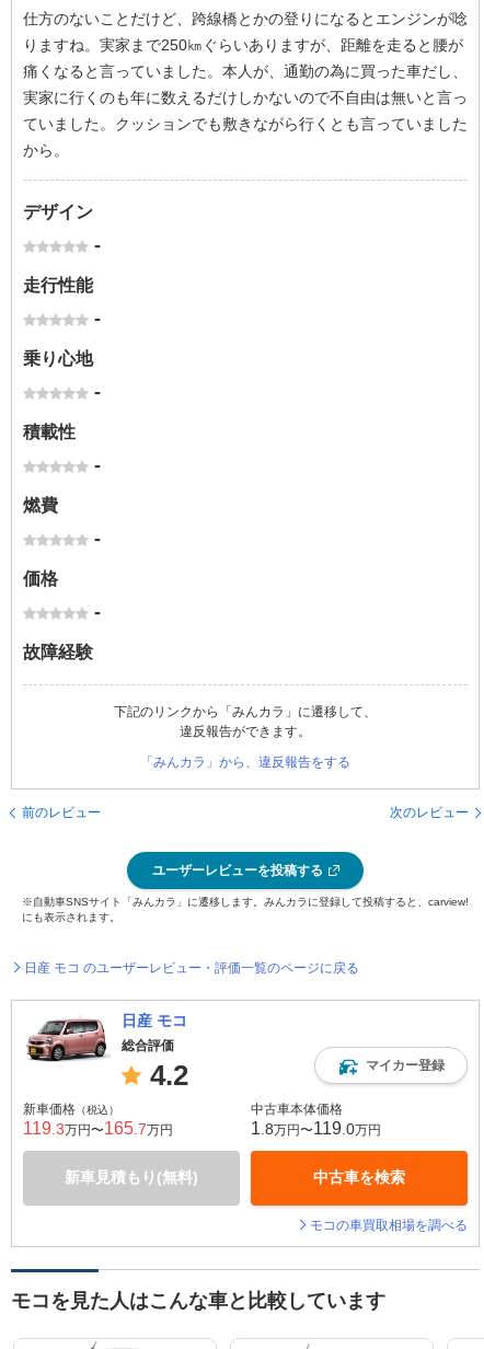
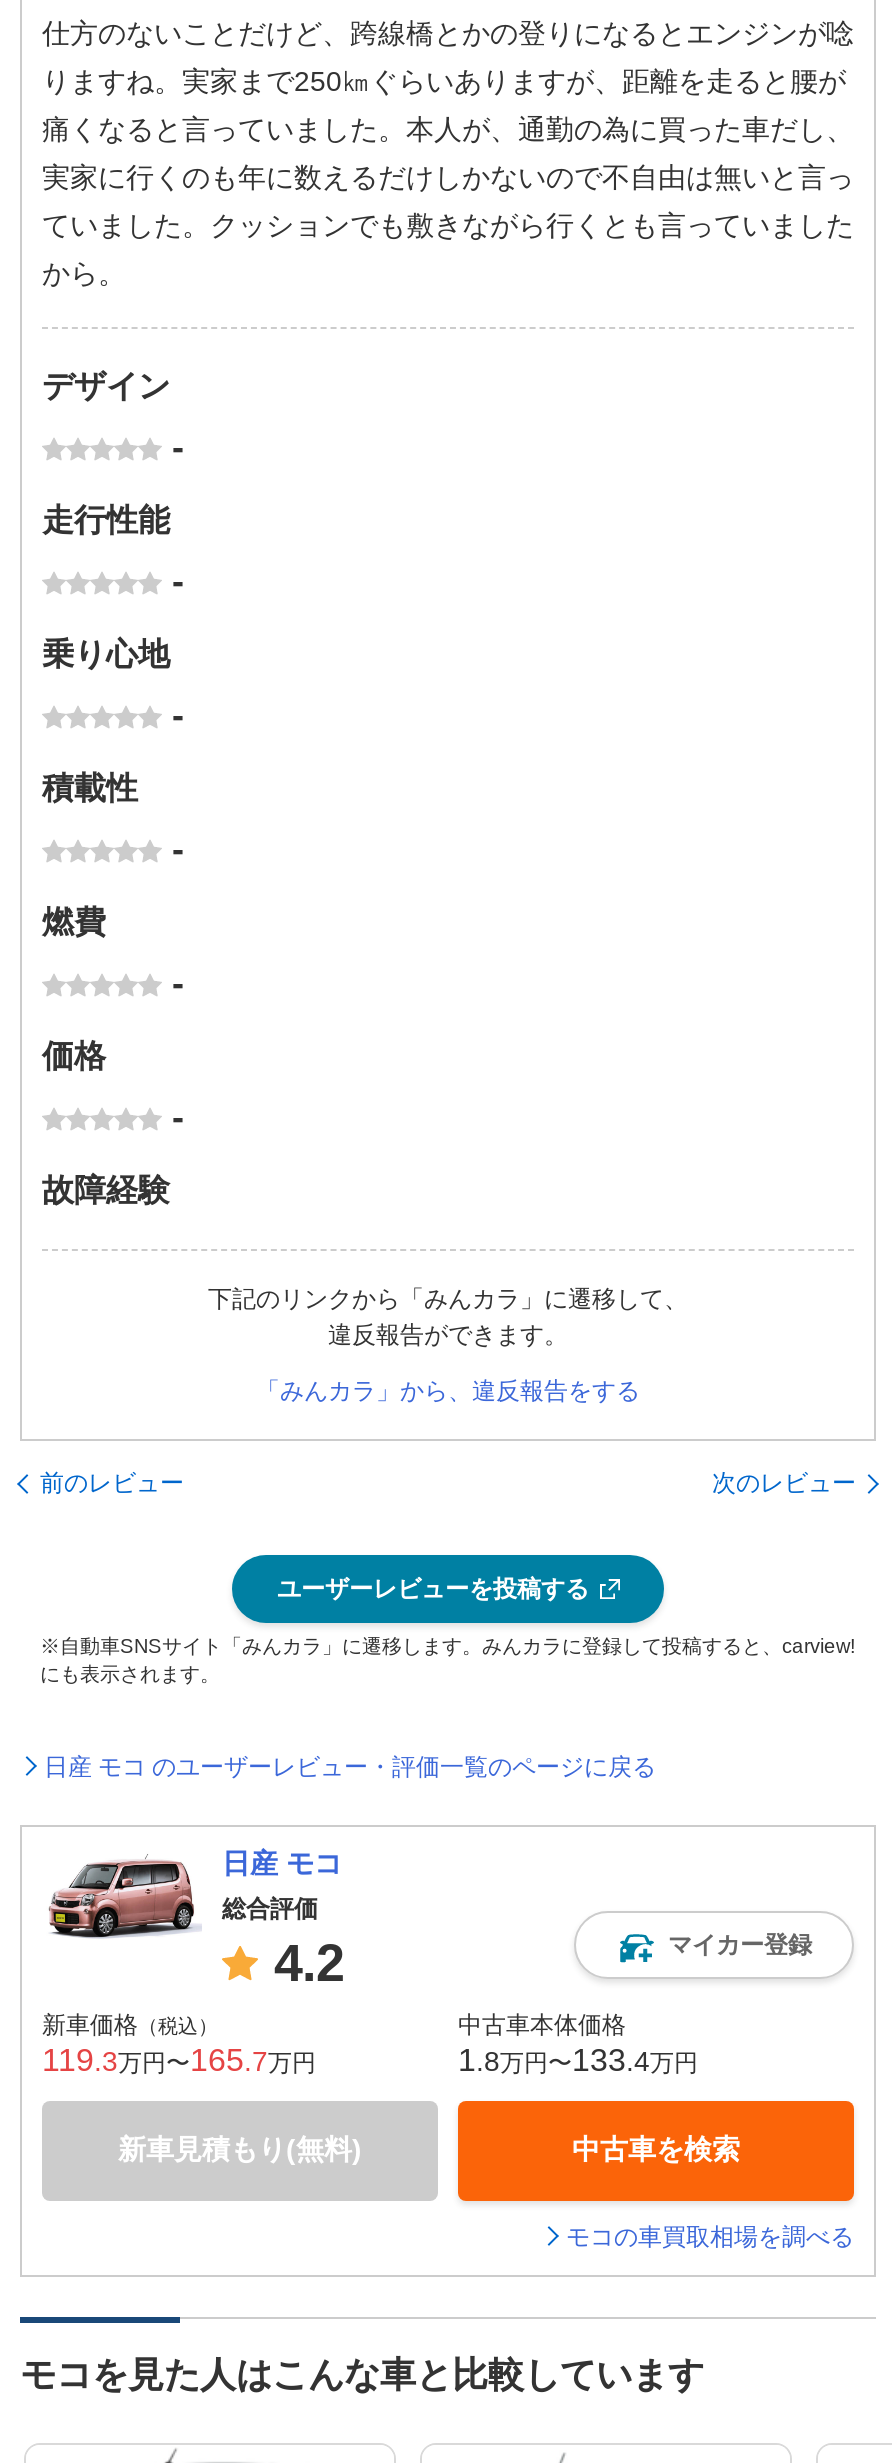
- 1.8万円〜119.0万円
+ 1.8万円〜133.4万円
